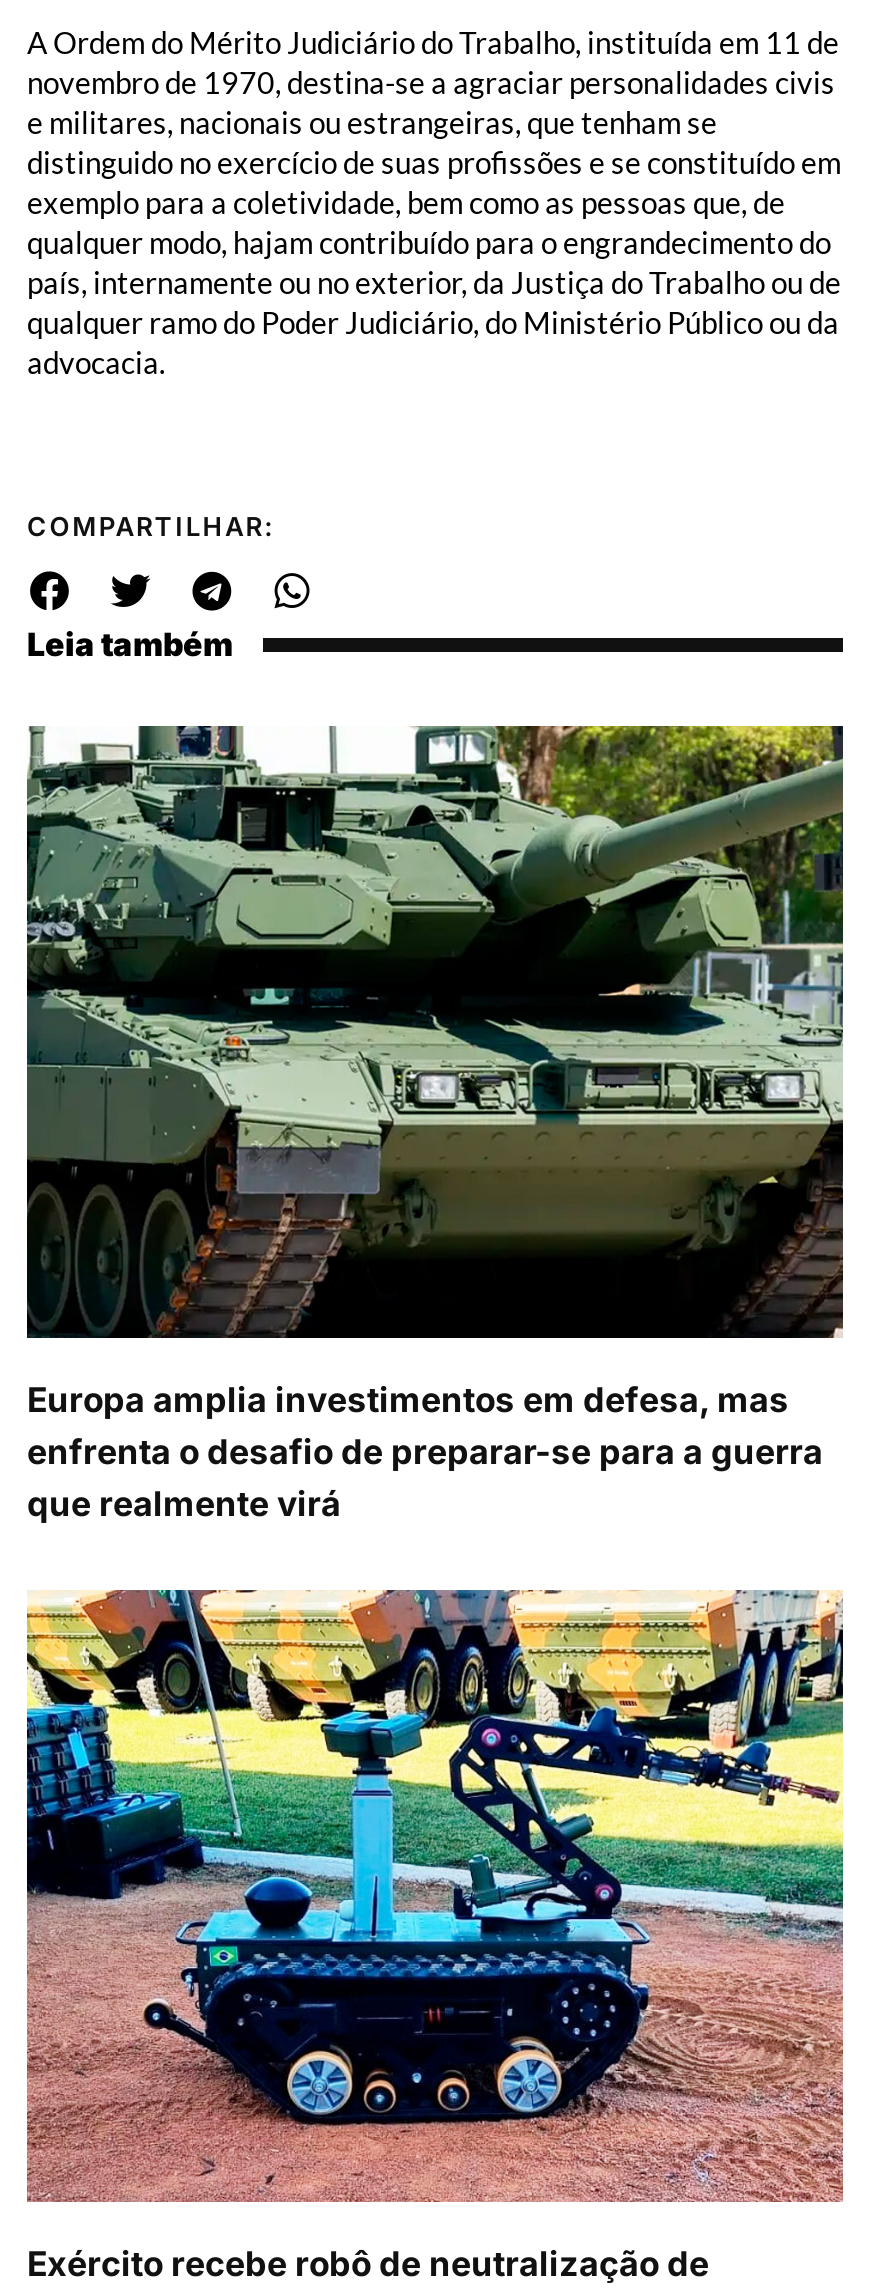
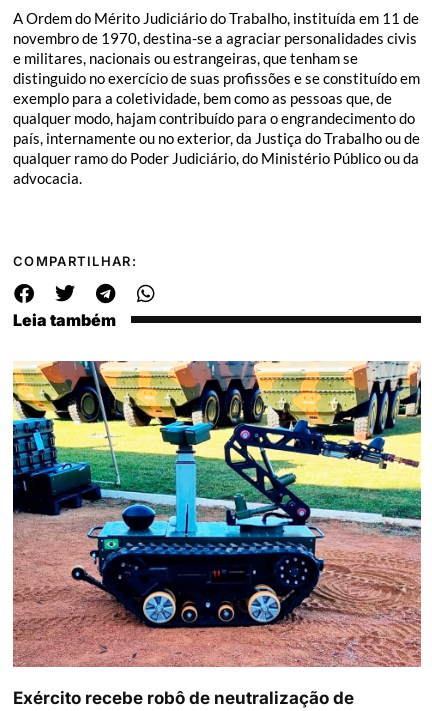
- [image]
- Europa amplia investimentos em defesa, mas
- enfrenta o desafio de preparar-se para a guerra
- que realmente virá
